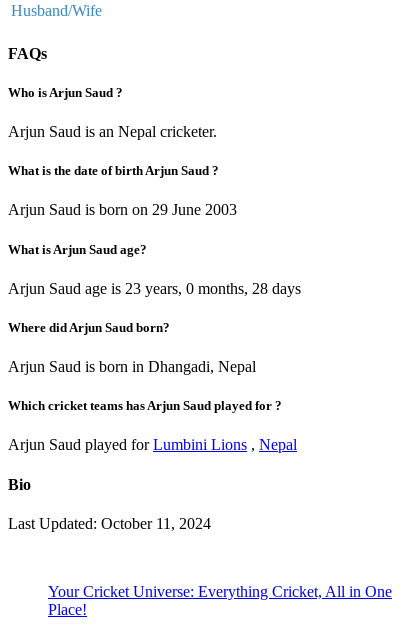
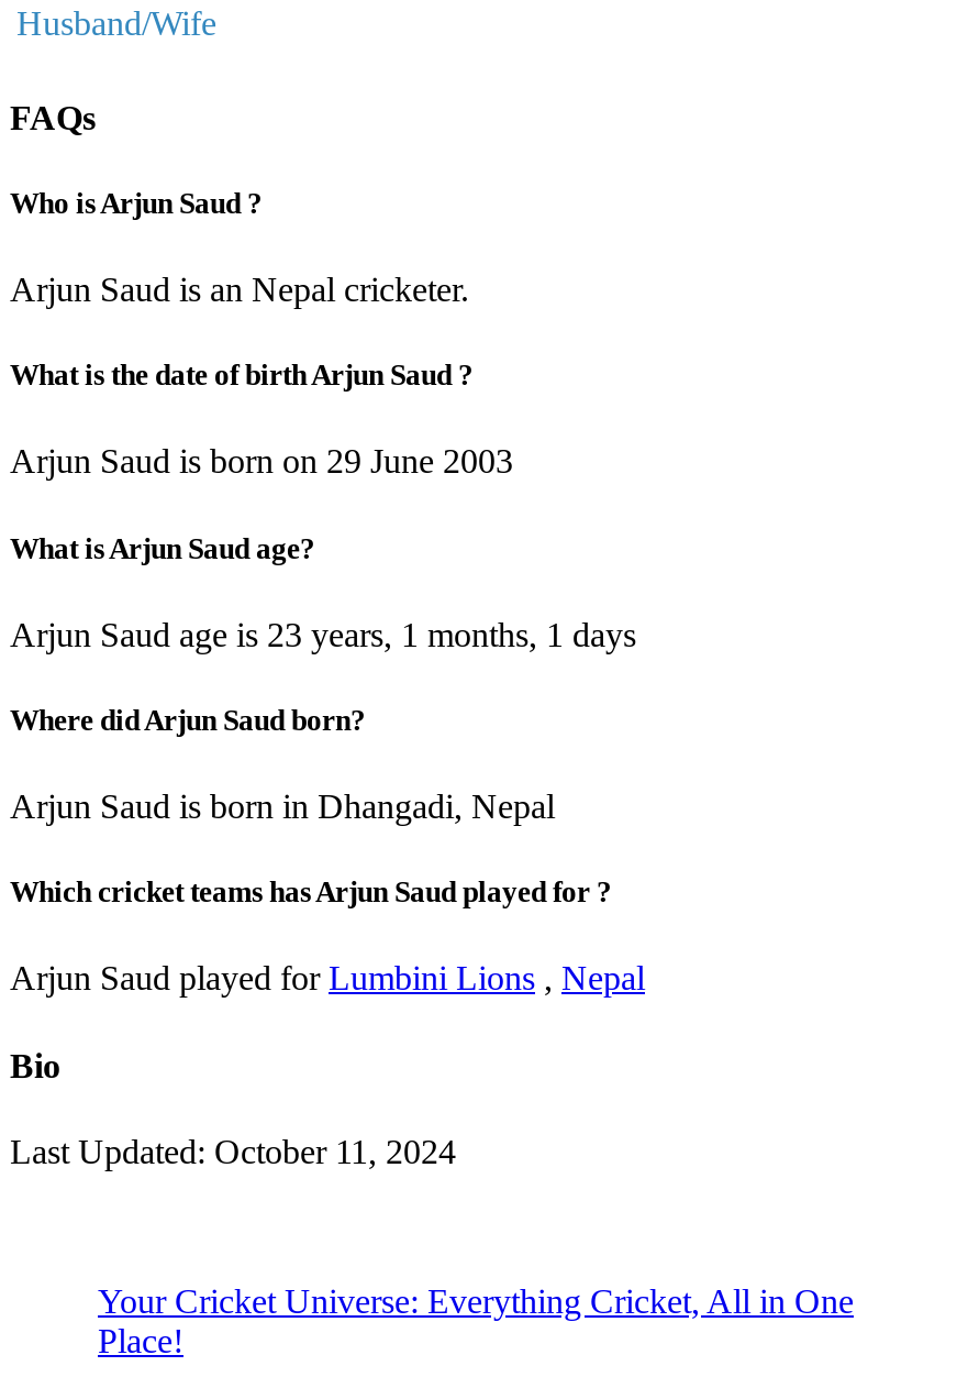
- Arjun Saud age is 23 years, 0 months, 28 days
+ Arjun Saud age is 23 years, 1 months, 1 days
